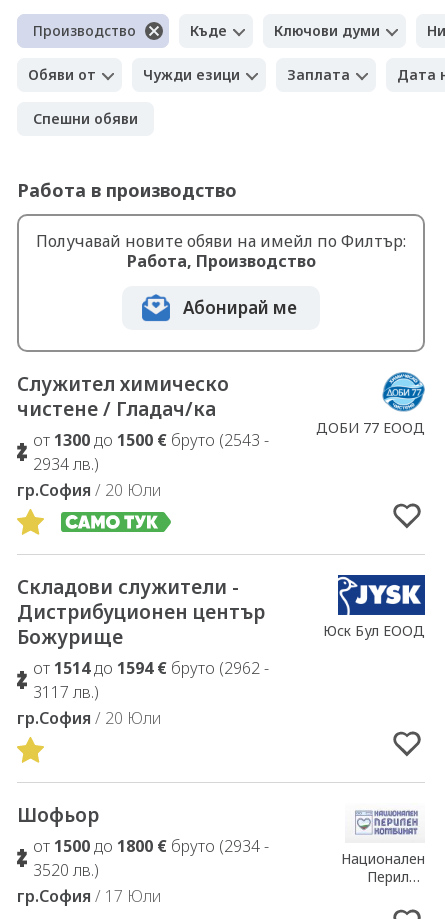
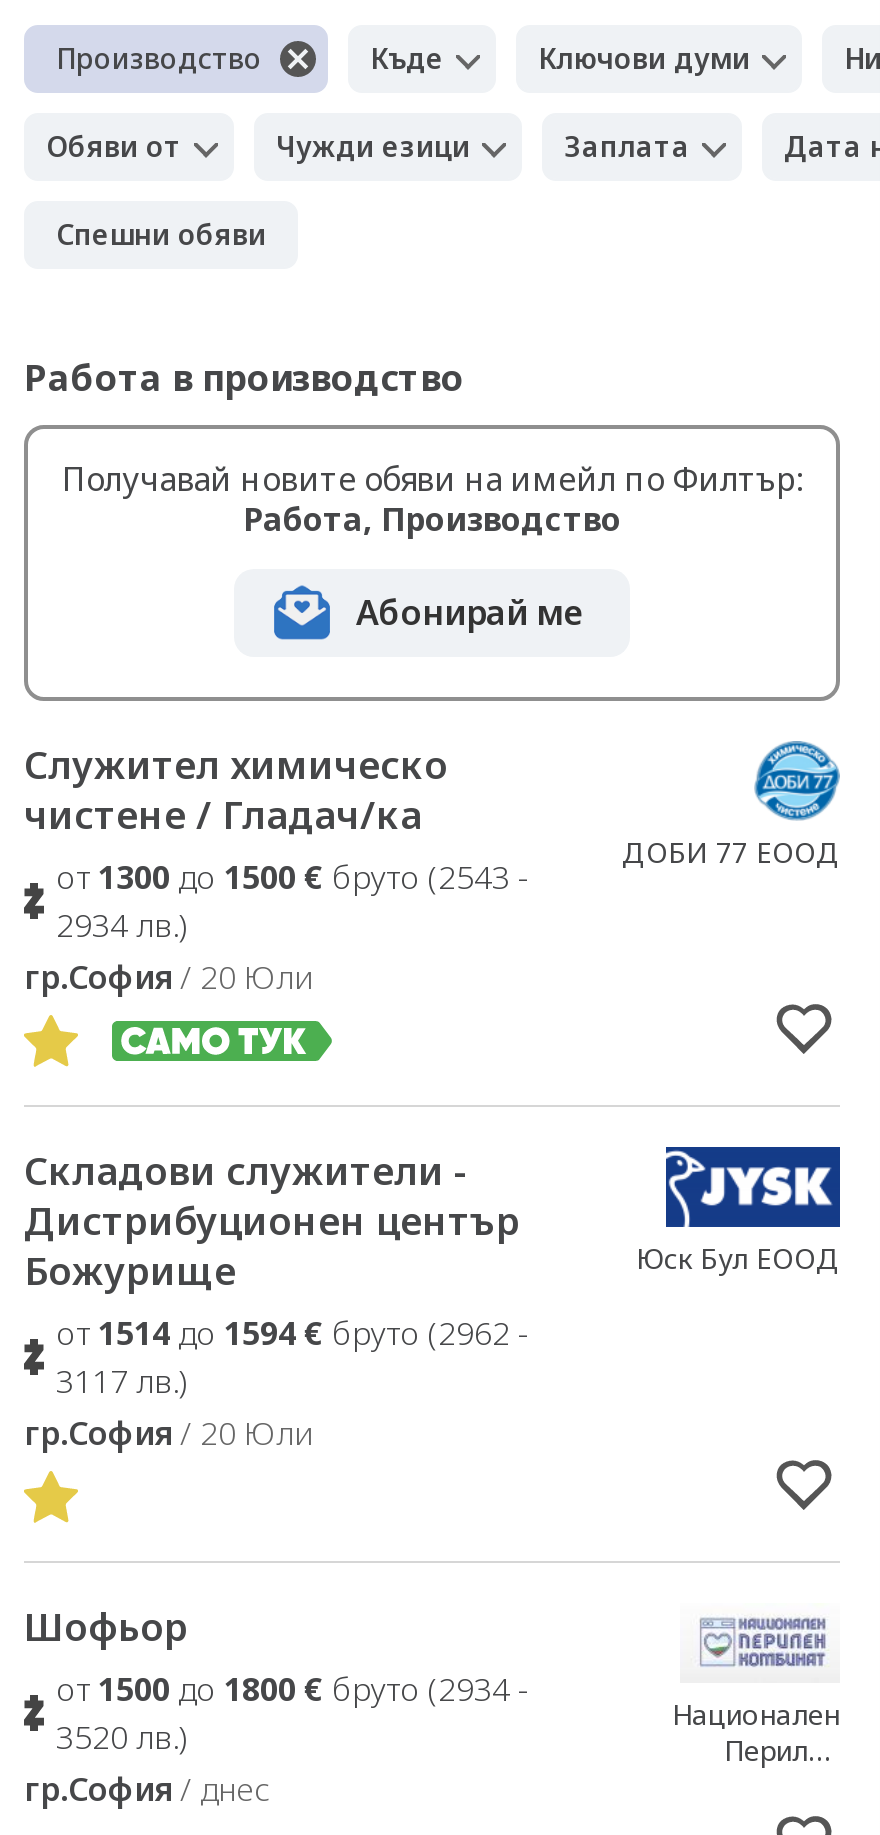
- гр.София / 17 Юли
+ гр.София / днес
